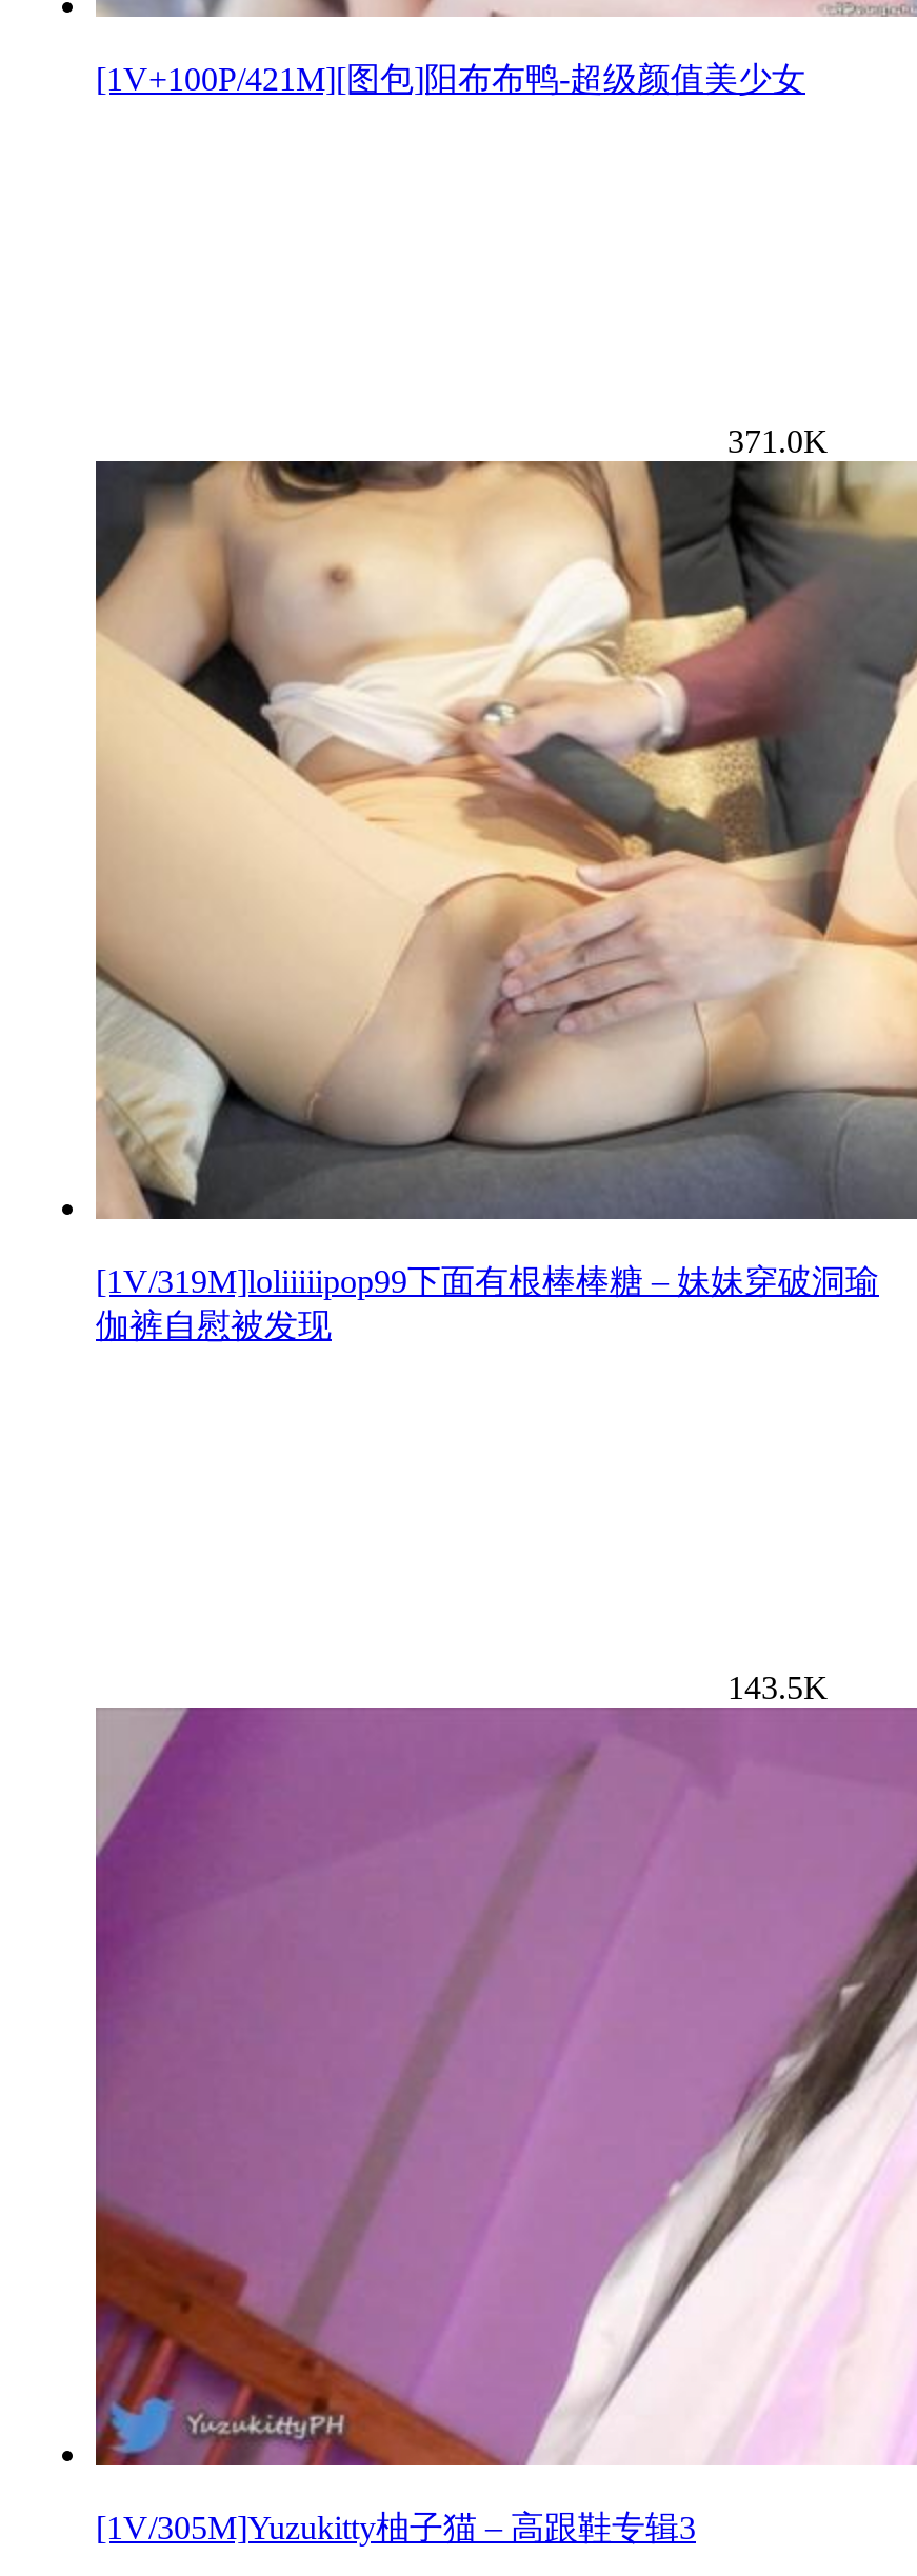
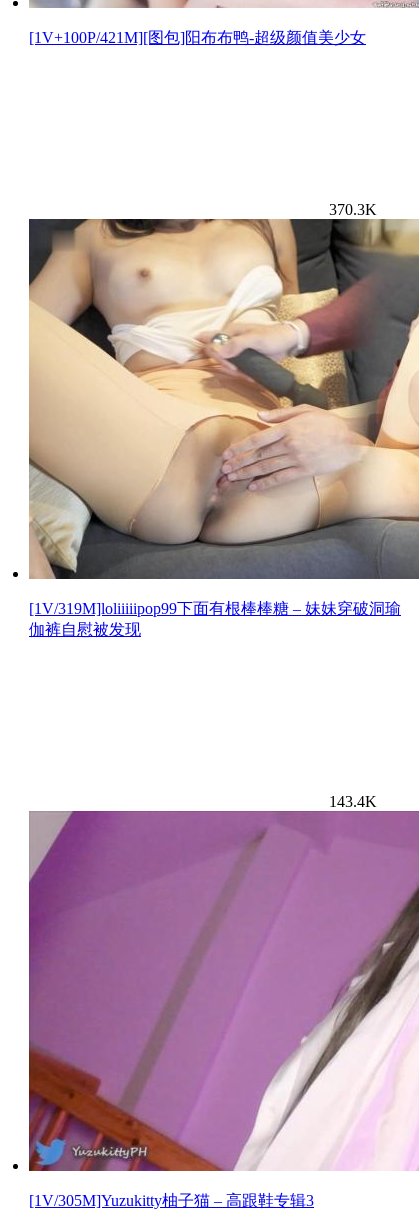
- 371.0K
+ 370.3K

- 143.5K
+ 143.4K
